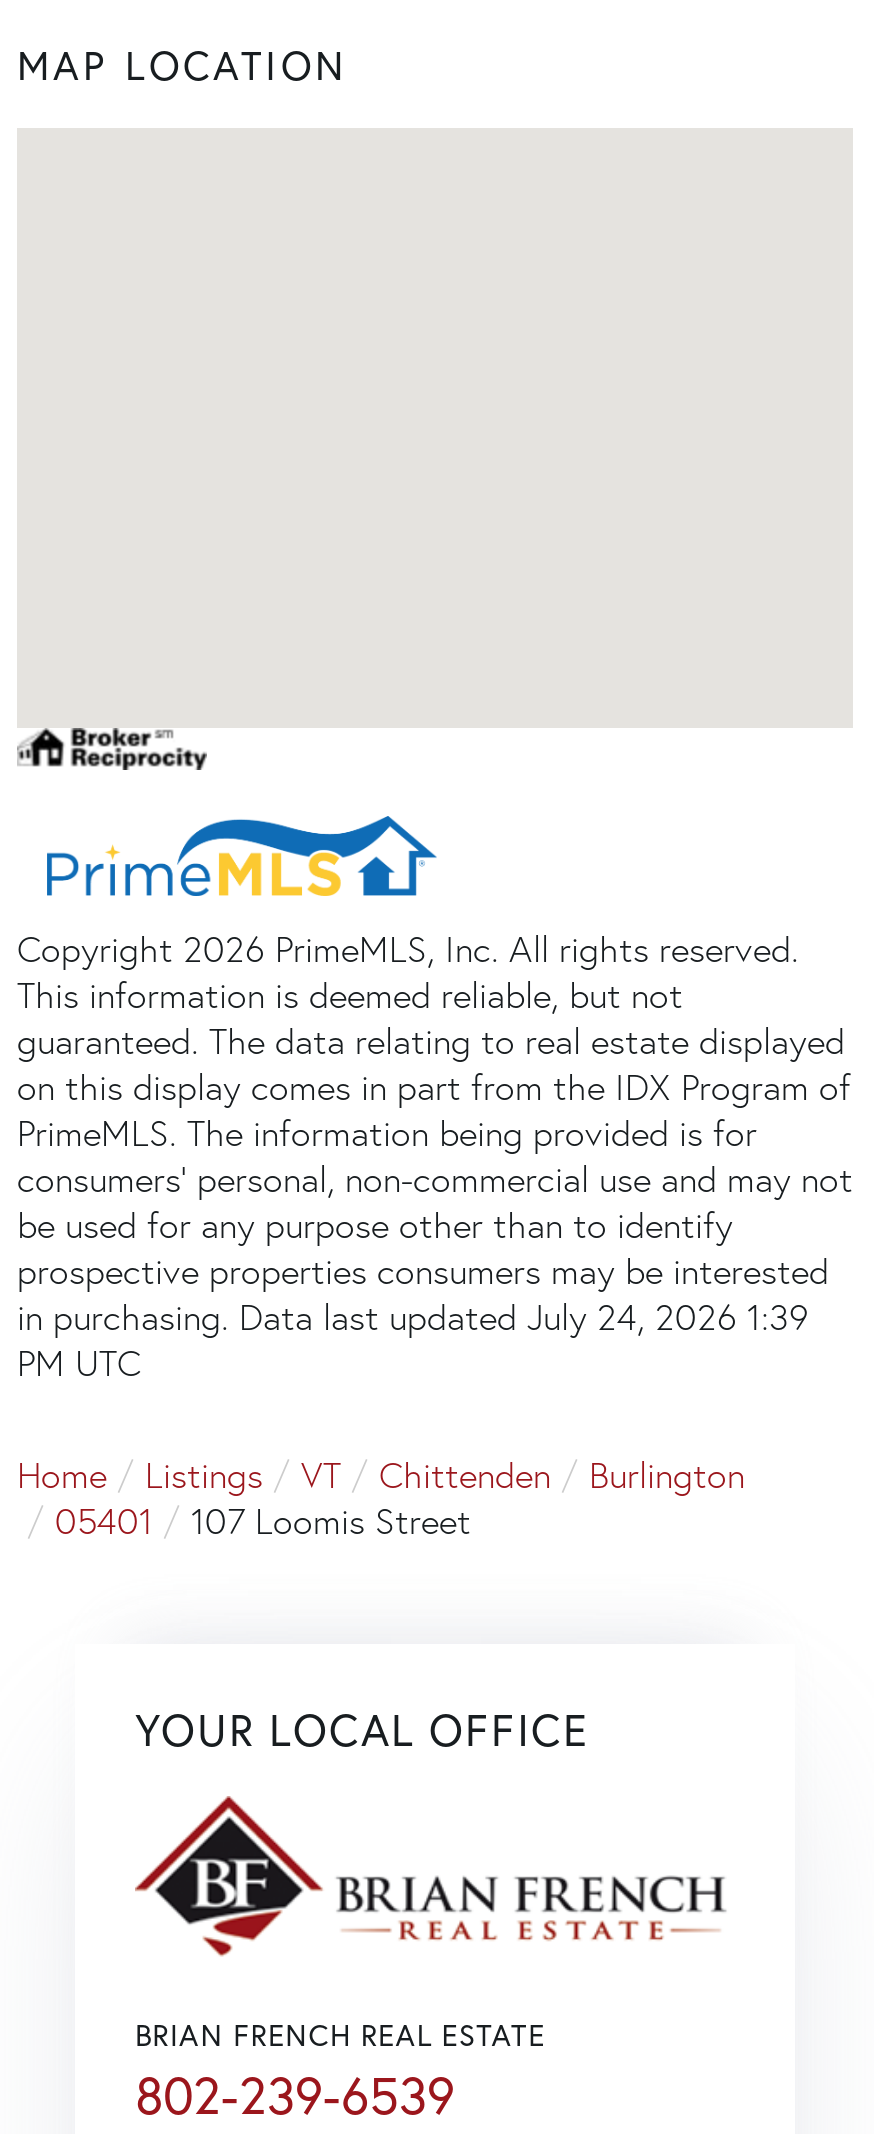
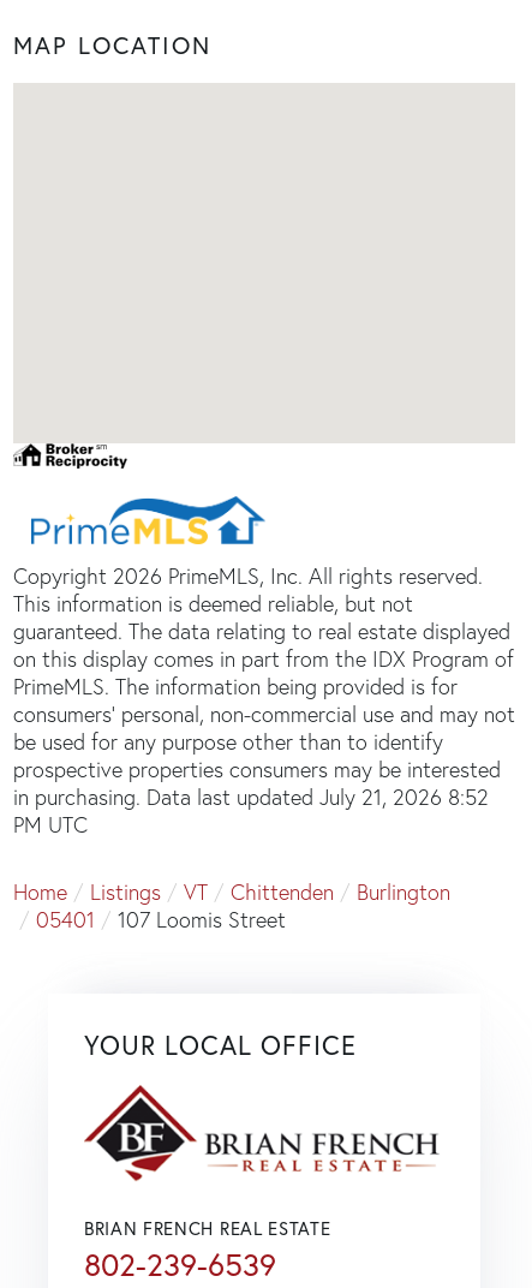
- in purchasing. Data last updated July 24, 2026 1:39
+ in purchasing. Data last updated July 21, 2026 8:52
